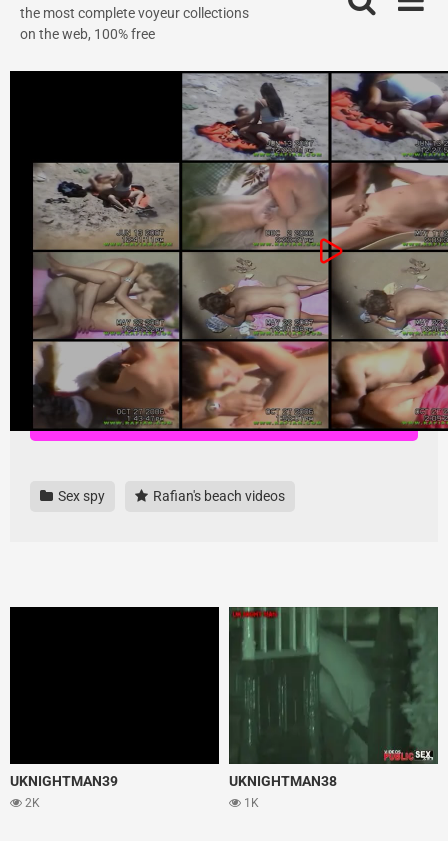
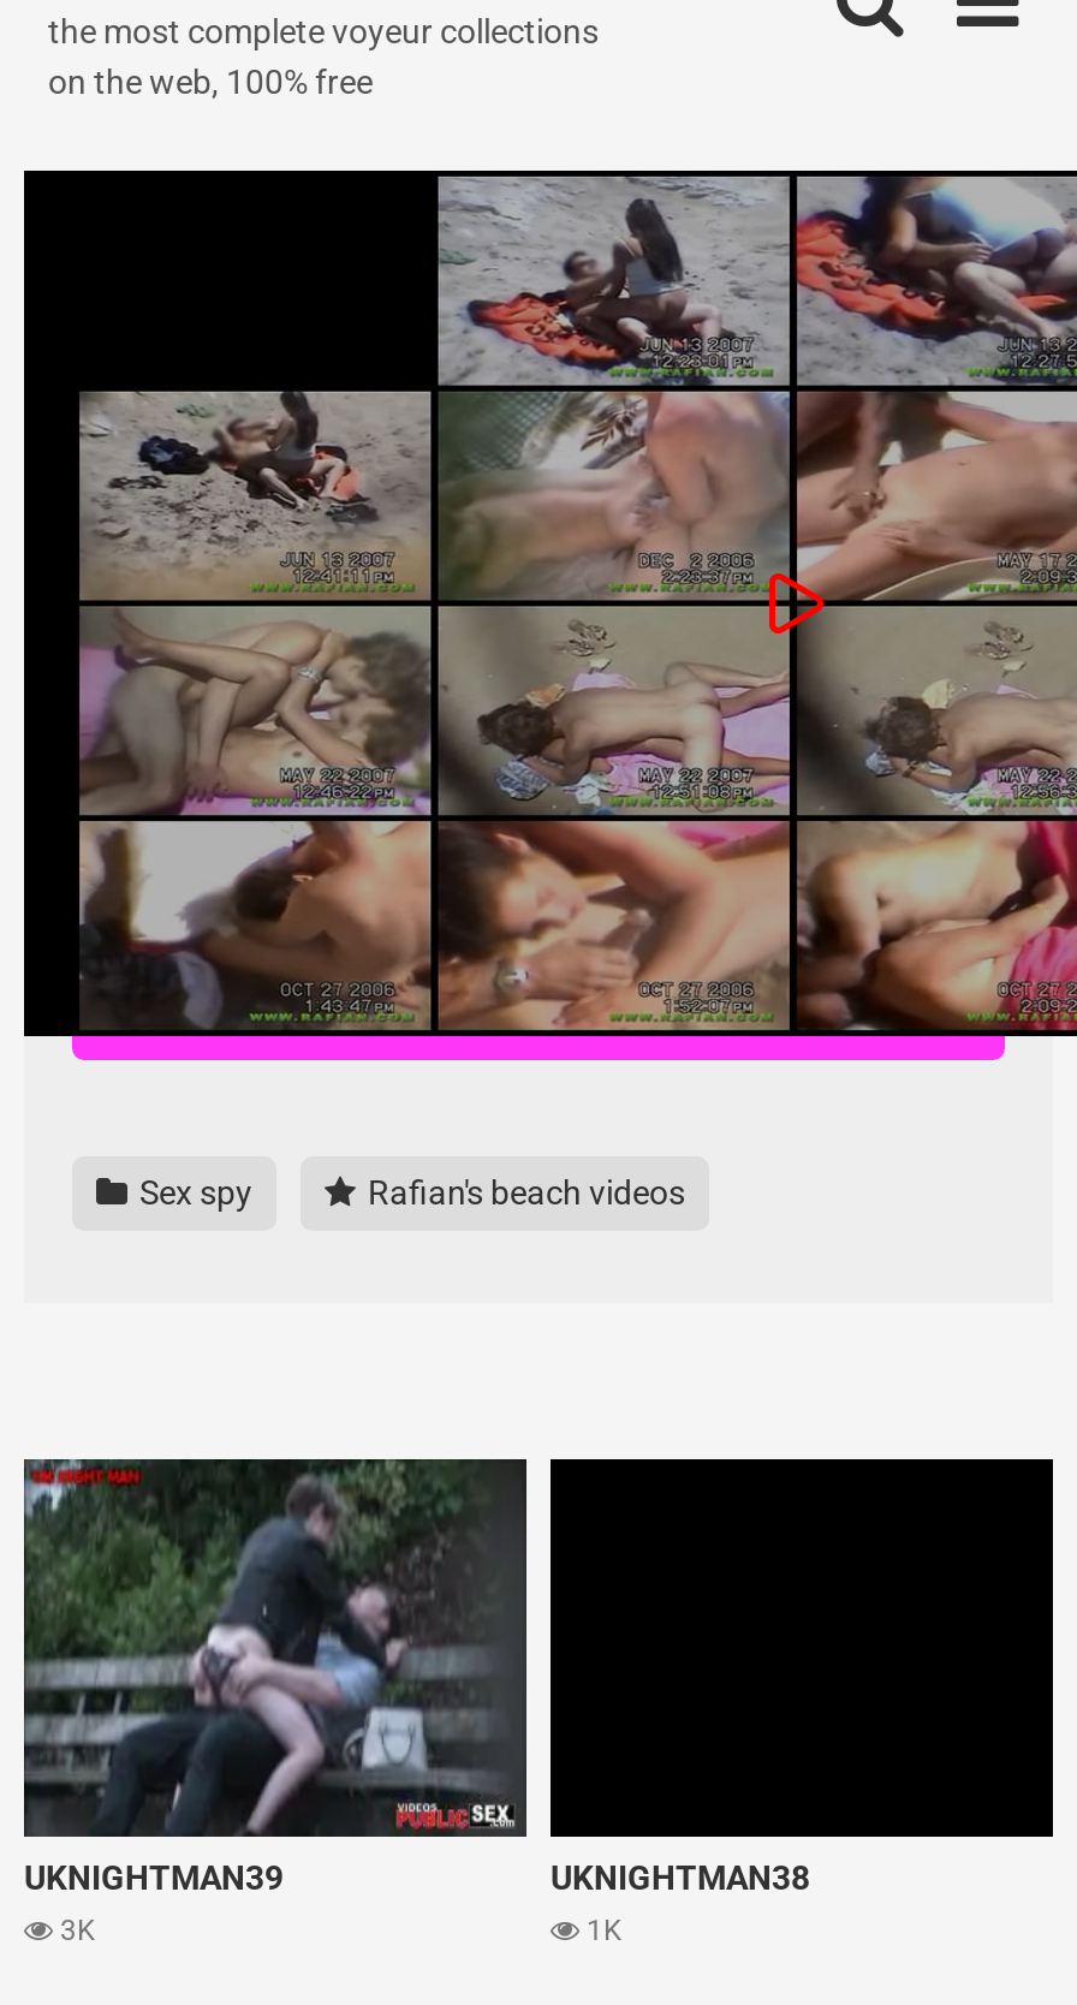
+ [image]

- [image]

- 2K
+ 3K
